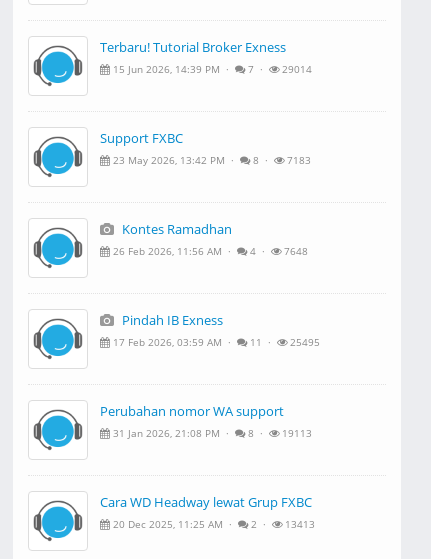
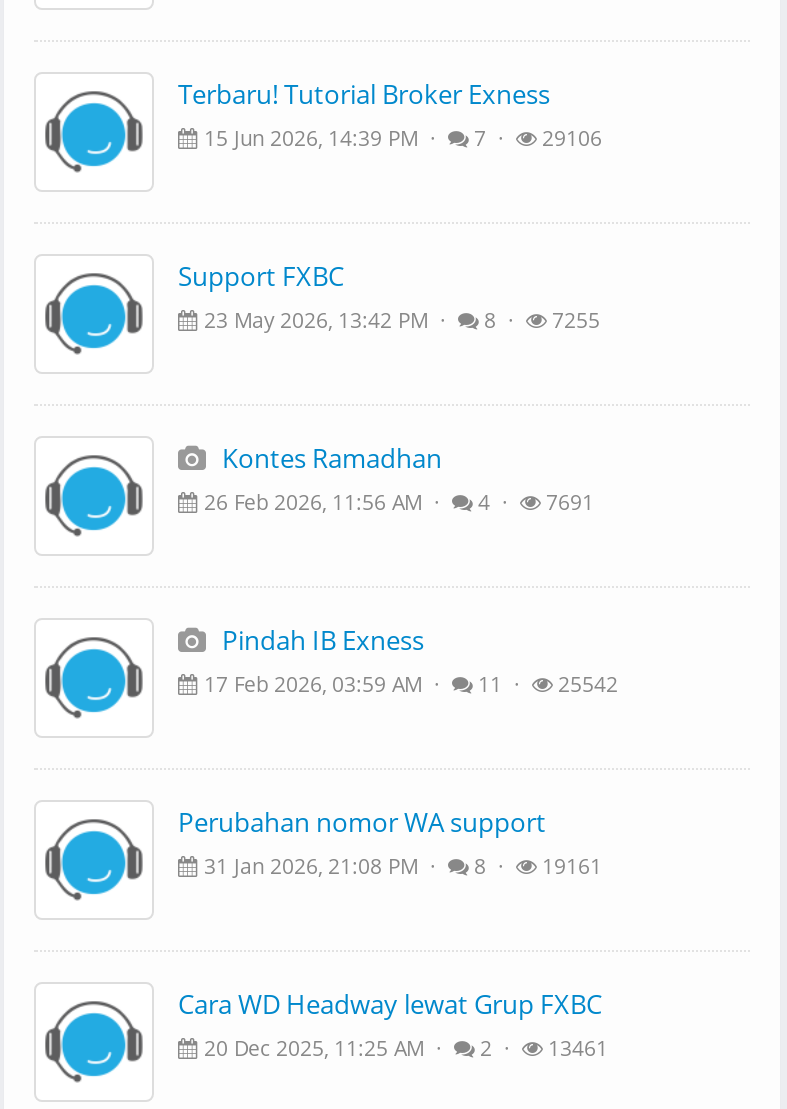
- 15 Jun 2026, 14:39 PM · 7 · 29014
+ 15 Jun 2026, 14:39 PM · 7 · 29106

- 23 May 2026, 13:42 PM · 8 · 7183
+ 23 May 2026, 13:42 PM · 8 · 7255

- 26 Feb 2026, 11:56 AM · 4 · 7648
+ 26 Feb 2026, 11:56 AM · 4 · 7691

- 17 Feb 2026, 03:59 AM · 11 · 25495
+ 17 Feb 2026, 03:59 AM · 11 · 25542

- 31 Jan 2026, 21:08 PM · 8 · 19113
+ 31 Jan 2026, 21:08 PM · 8 · 19161

- 20 Dec 2025, 11:25 AM · 2 · 13413
+ 20 Dec 2025, 11:25 AM · 2 · 13461
